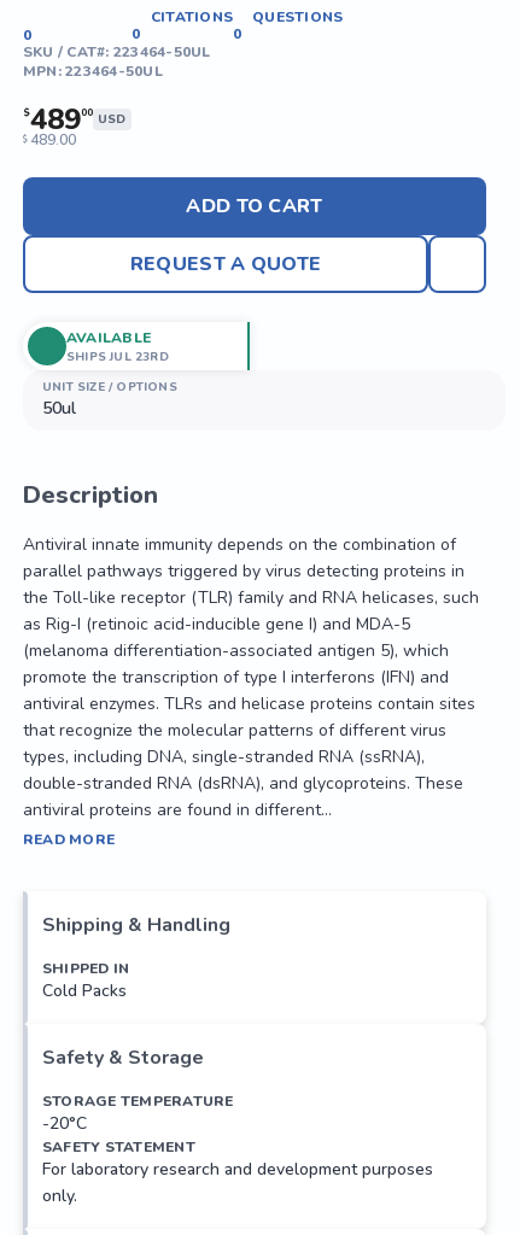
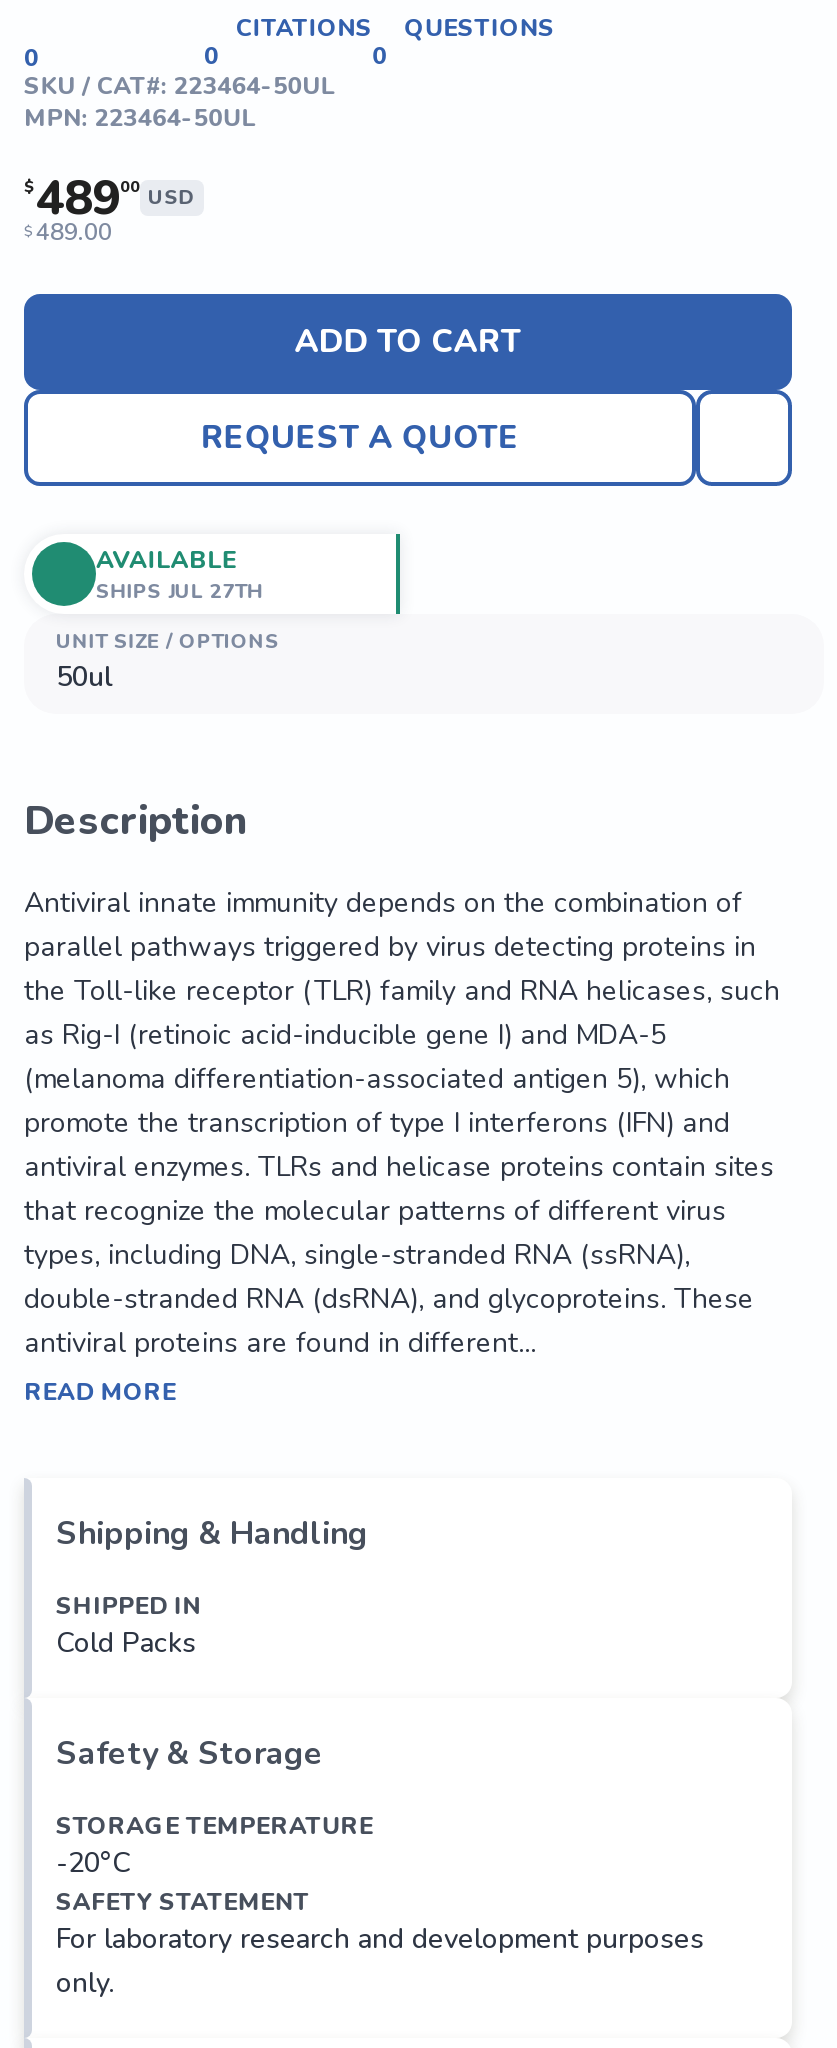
- SHIPS JUL 23RD
+ SHIPS JUL 27TH
